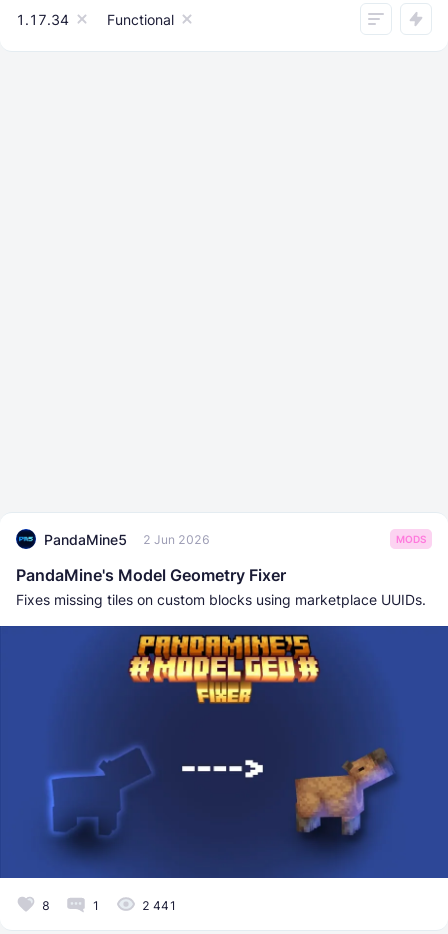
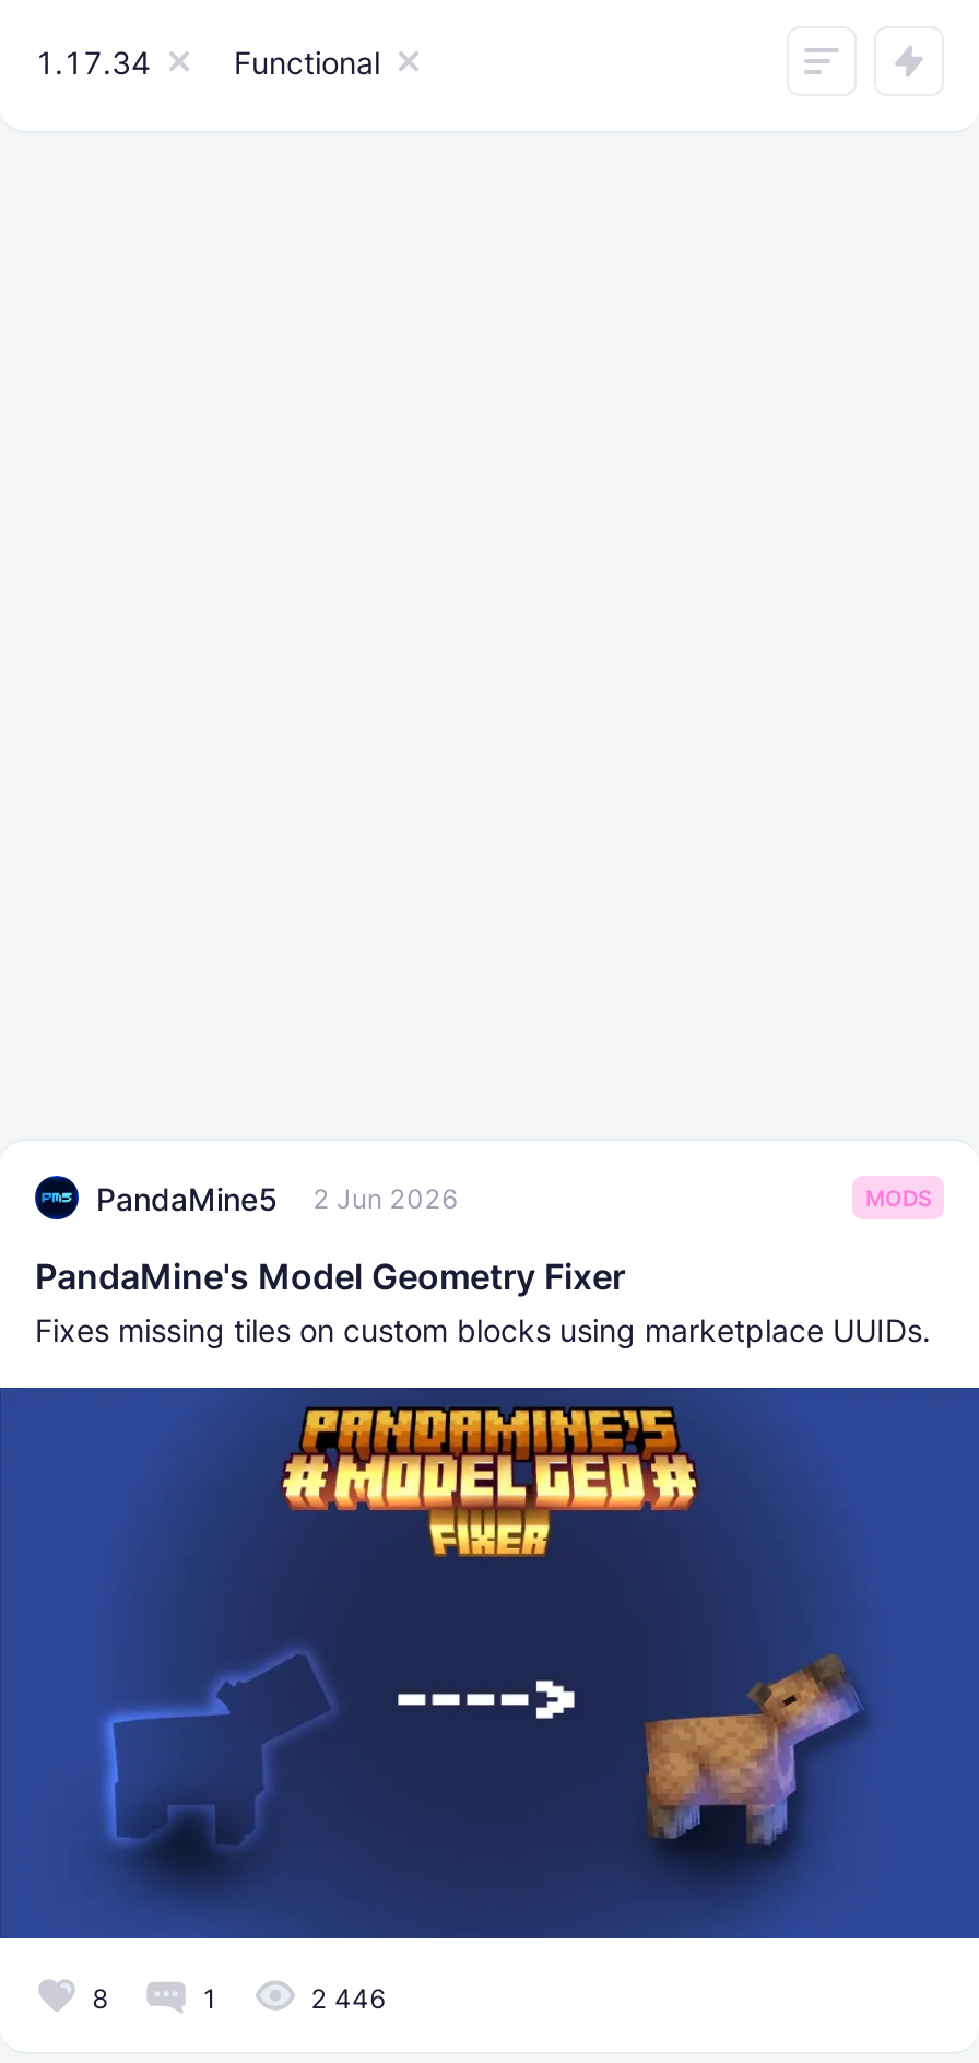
- 2 441
+ 2 446
